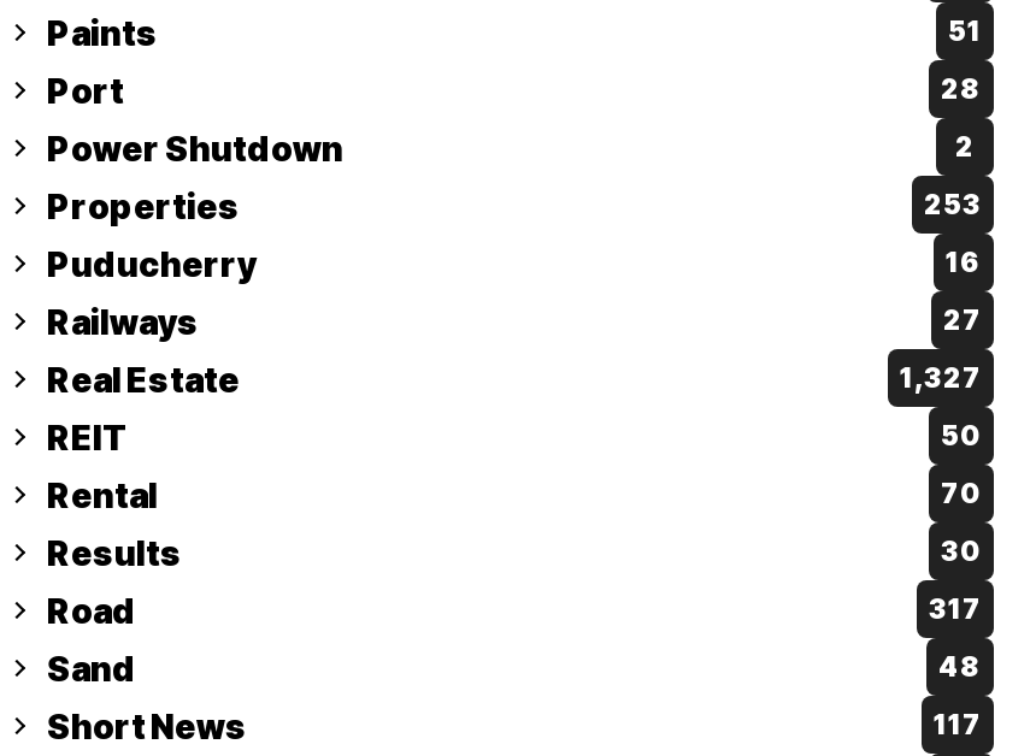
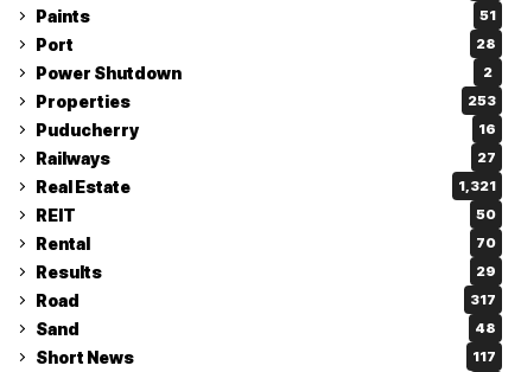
- 1,327
+ 1,321

- 30
+ 29
